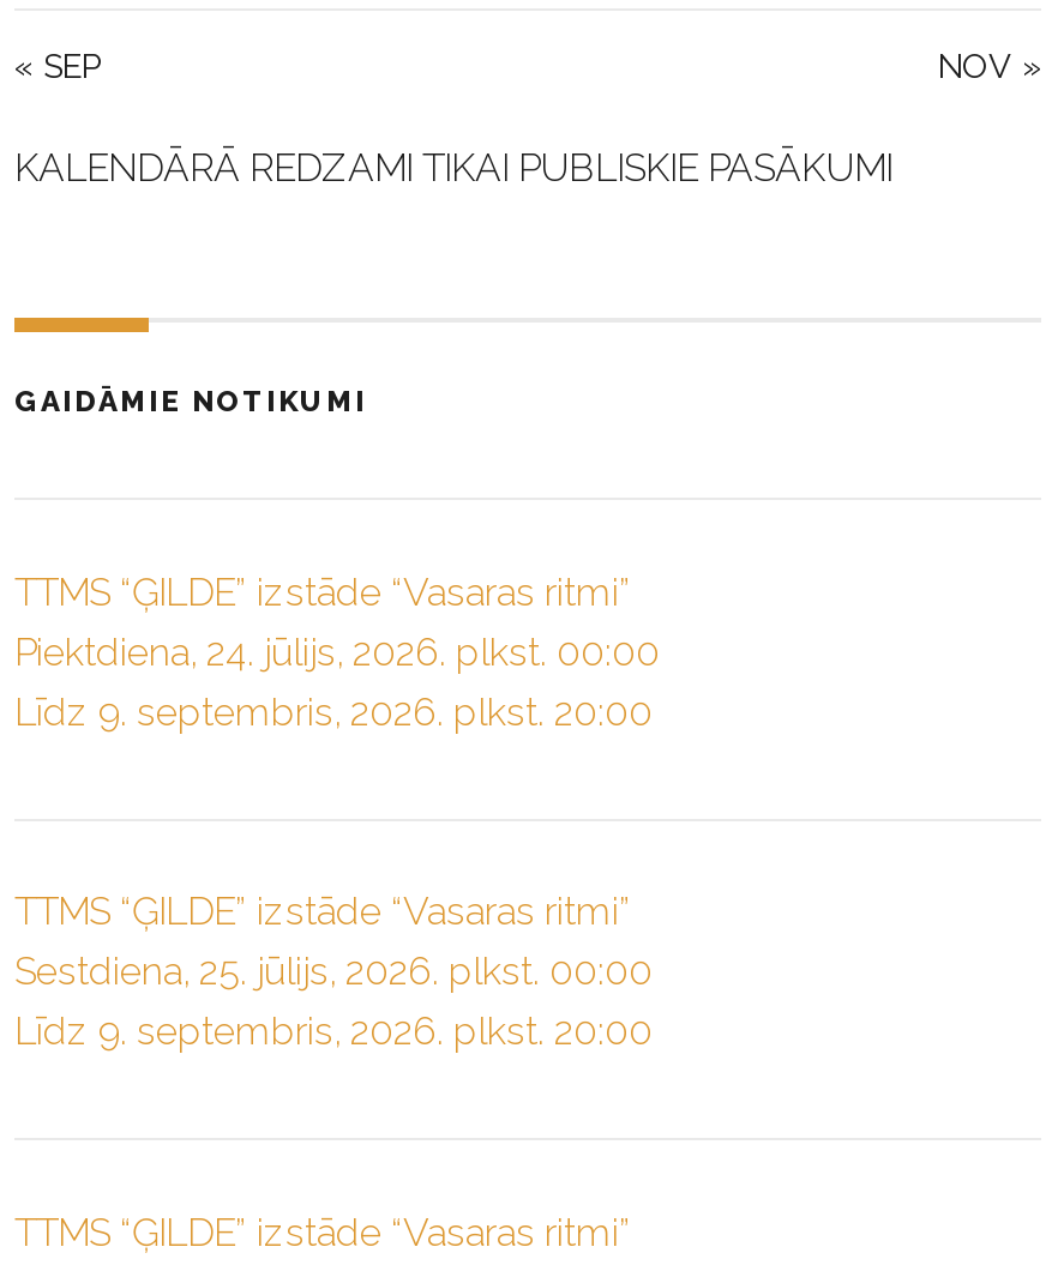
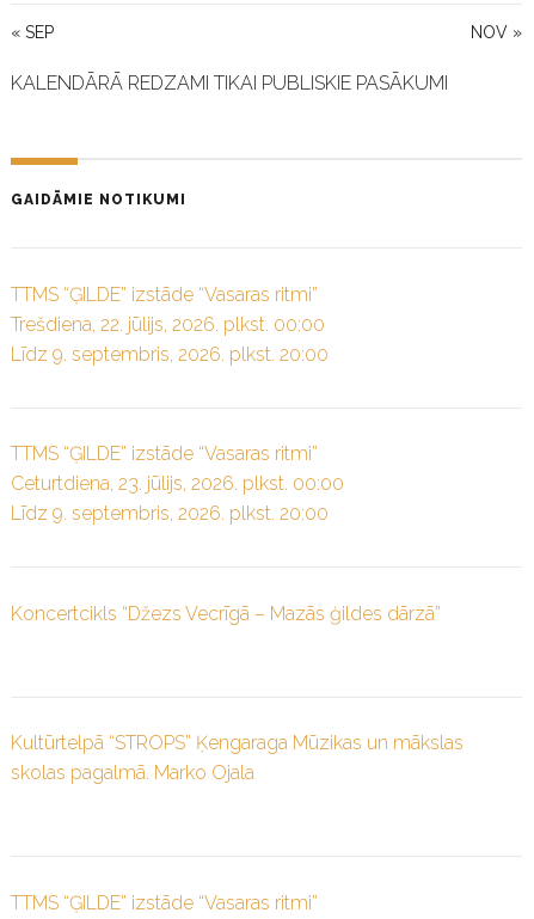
- Piektdiena, 24. jūlijs, 2026. plkst. 00:00
+ Trešdiena, 22. jūlijs, 2026. plkst. 00:00

- Sestdiena, 25. jūlijs, 2026. plkst. 00:00
+ Ceturtdiena, 23. jūlijs, 2026. plkst. 00:00

+ Koncertcikls “Džezs Vecrīgā – Mazās ģildes dārzā”

+ Kultūrtelpā “STROPS” Ķengaraga Mūzikas un mākslas
+ skolas pagalmā. Marko Ojala
